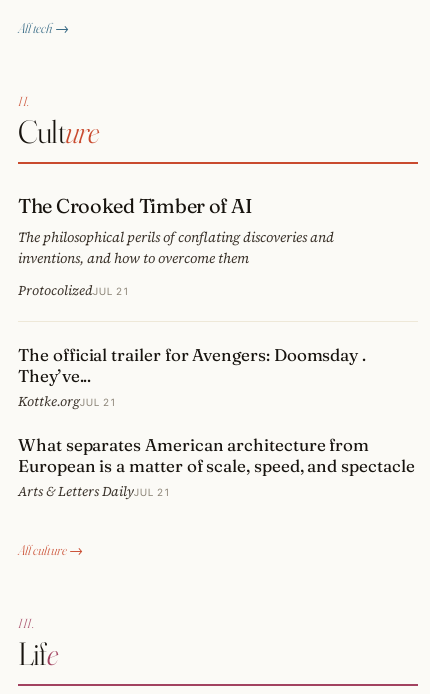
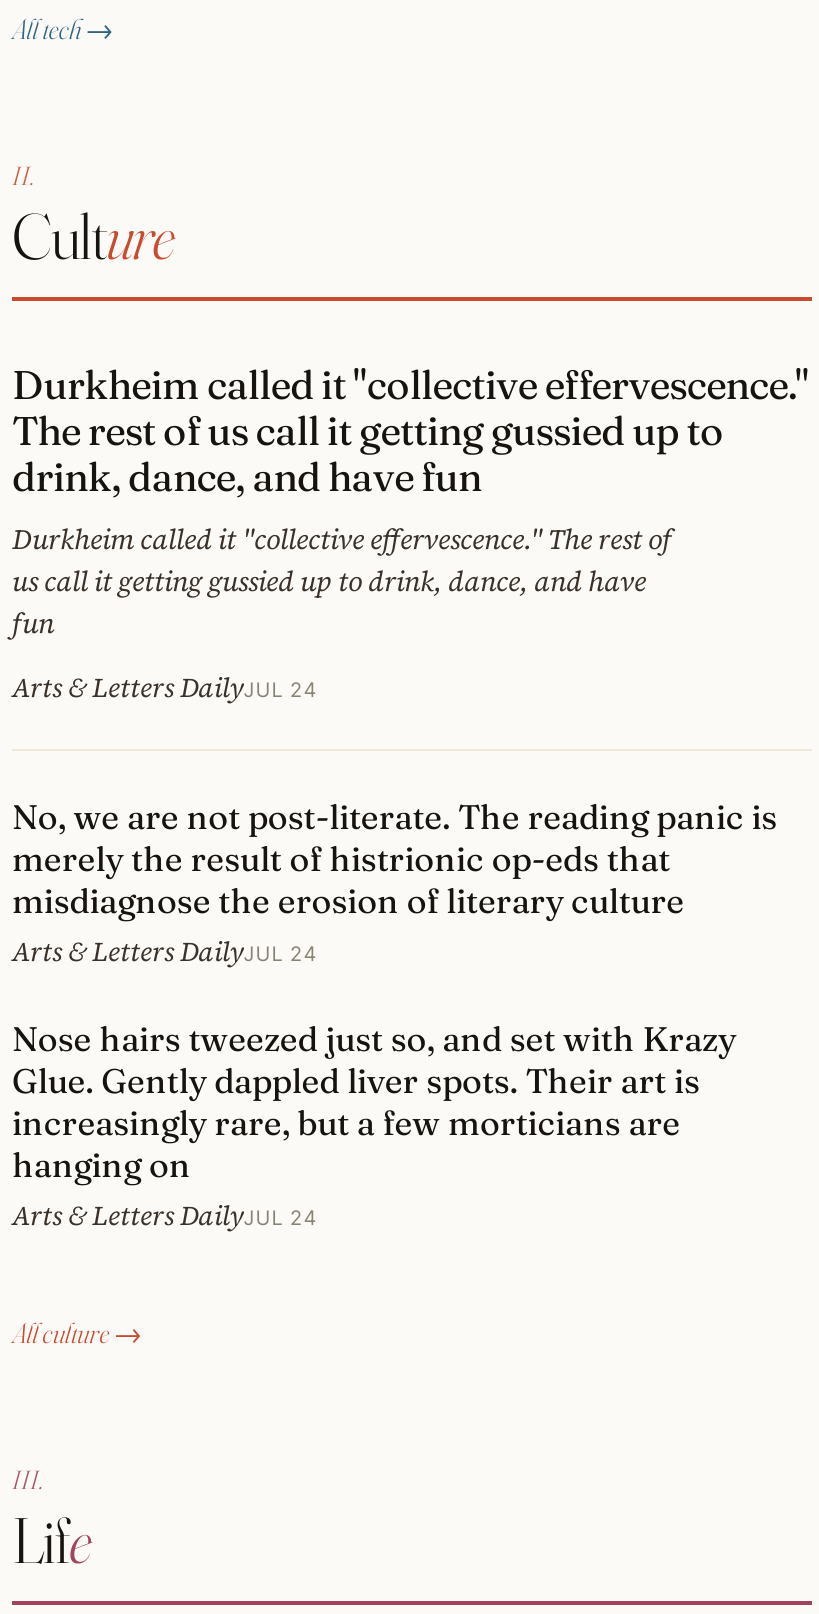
- The Crooked Timber of AI
- The philosophical perils of conflating discoveries and
- inventions, and how to overcome them
+ Durkheim called it "collective effervescence."
+ The rest of us call it getting gussied up to
+ drink, dance, and have fun
+ Durkheim called it "collective effervescence." The rest of
+ us call it getting gussied up to drink, dance, and have
+ fun

- ProtocolizedJUL 21
+ Arts & Letters DailyJUL 24

- The official trailer for Avengers: Doomsday .
- They’ve...
- Kottke.orgJUL 21
+ No, we are not post-literate. The reading panic is
+ merely the result of histrionic op-eds that
+ misdiagnose the erosion of literary culture
+ Arts & Letters DailyJUL 24

- What separates American architecture from
- European is a matter of scale, speed, and spectacle
- Arts & Letters DailyJUL 21
+ Nose hairs tweezed just so, and set with Krazy
+ Glue. Gently dappled liver spots. Their art is
+ increasingly rare, but a few morticians are
+ hanging on
+ Arts & Letters DailyJUL 24
